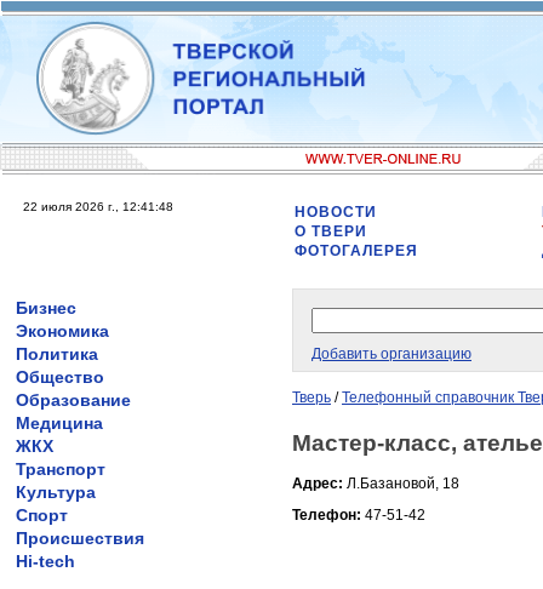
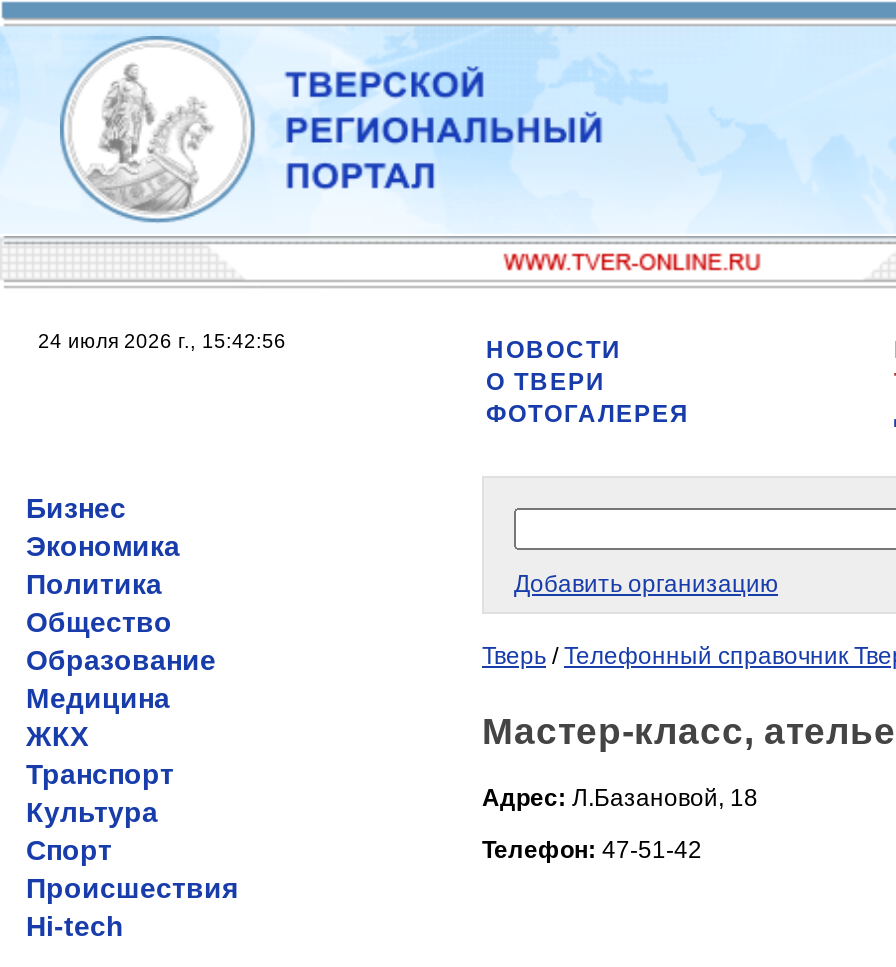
- 22 июля 2026 г., 12:41:48
+ 24 июля 2026 г., 15:42:56
